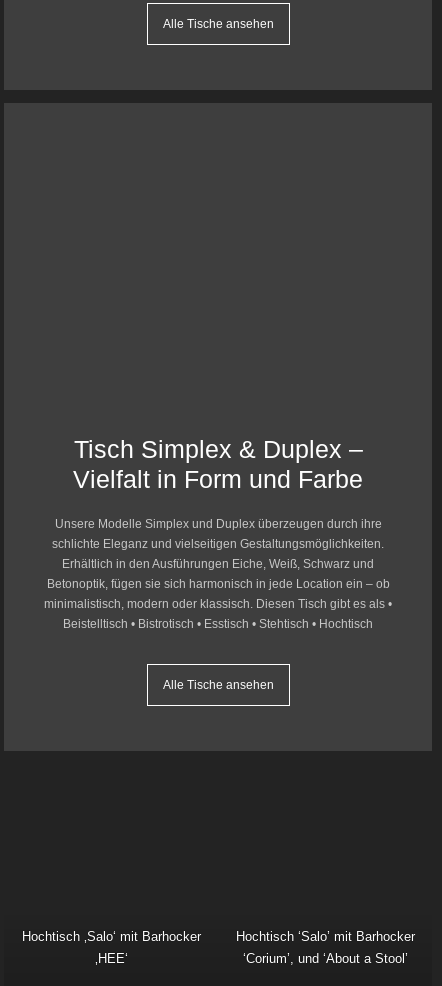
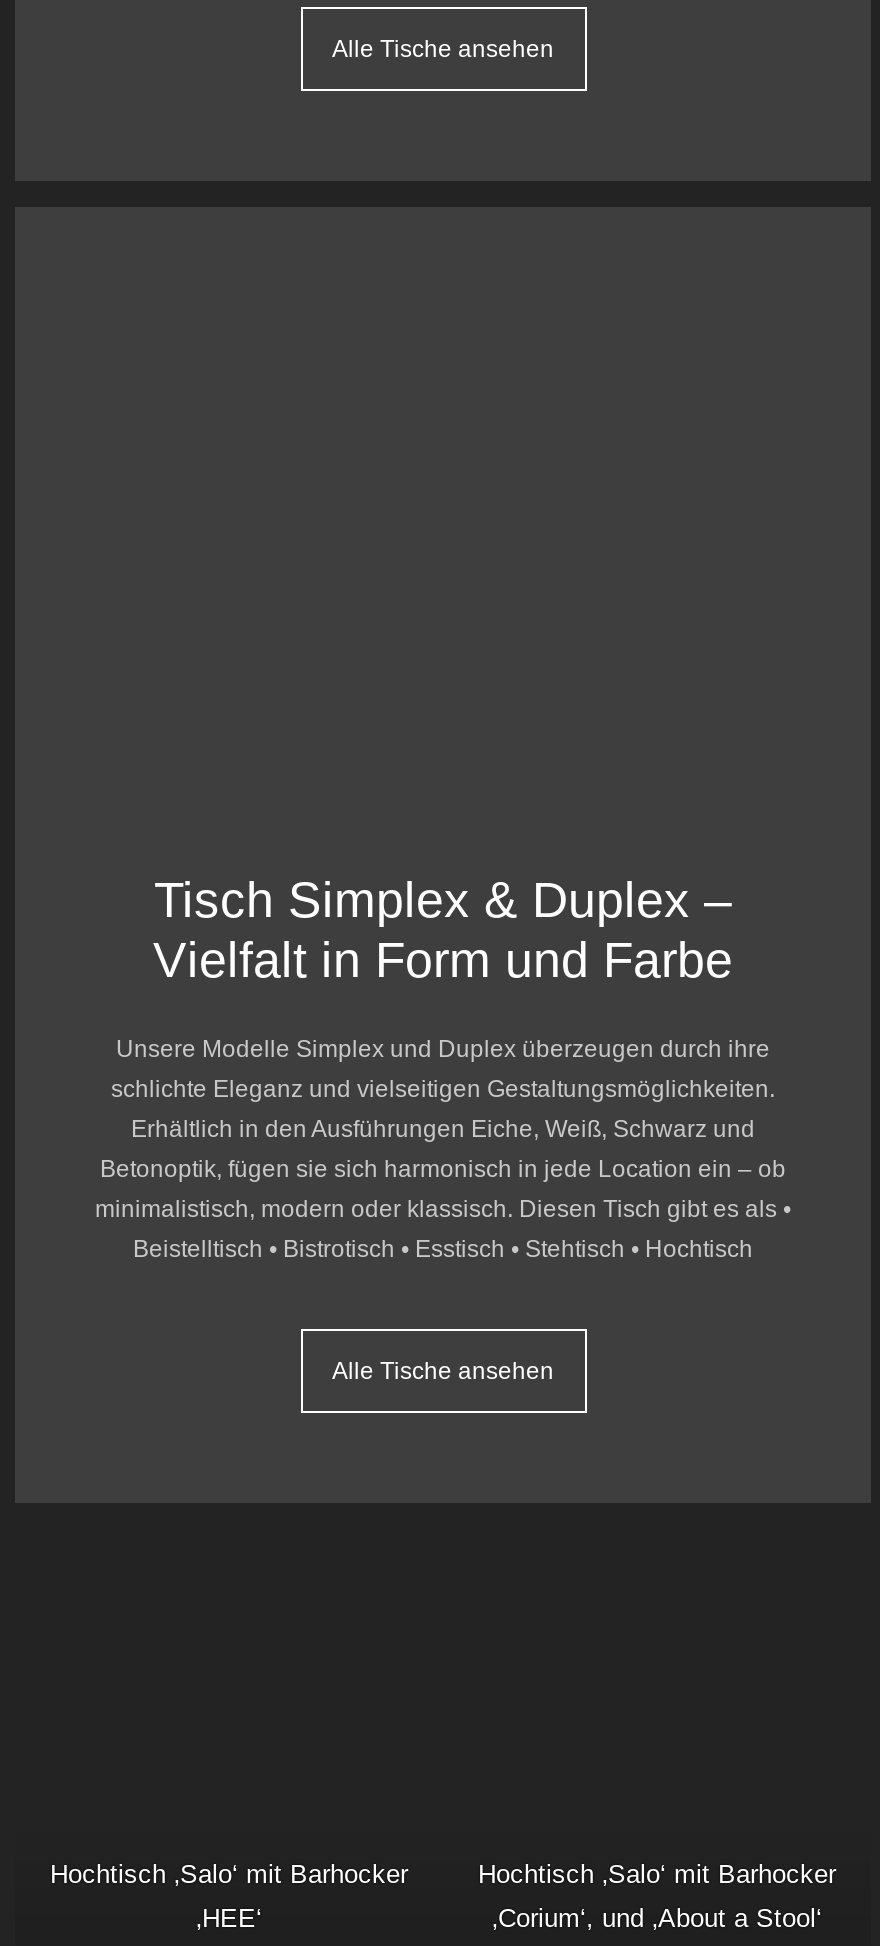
- Hochtisch ‘Salo’ mit Barhocker
+ Hochtisch ‚Salo‘ mit Barhocker

- ‘Corium’, und ‘About a Stool’
+ ‚Corium‘, und ‚About a Stool‘
